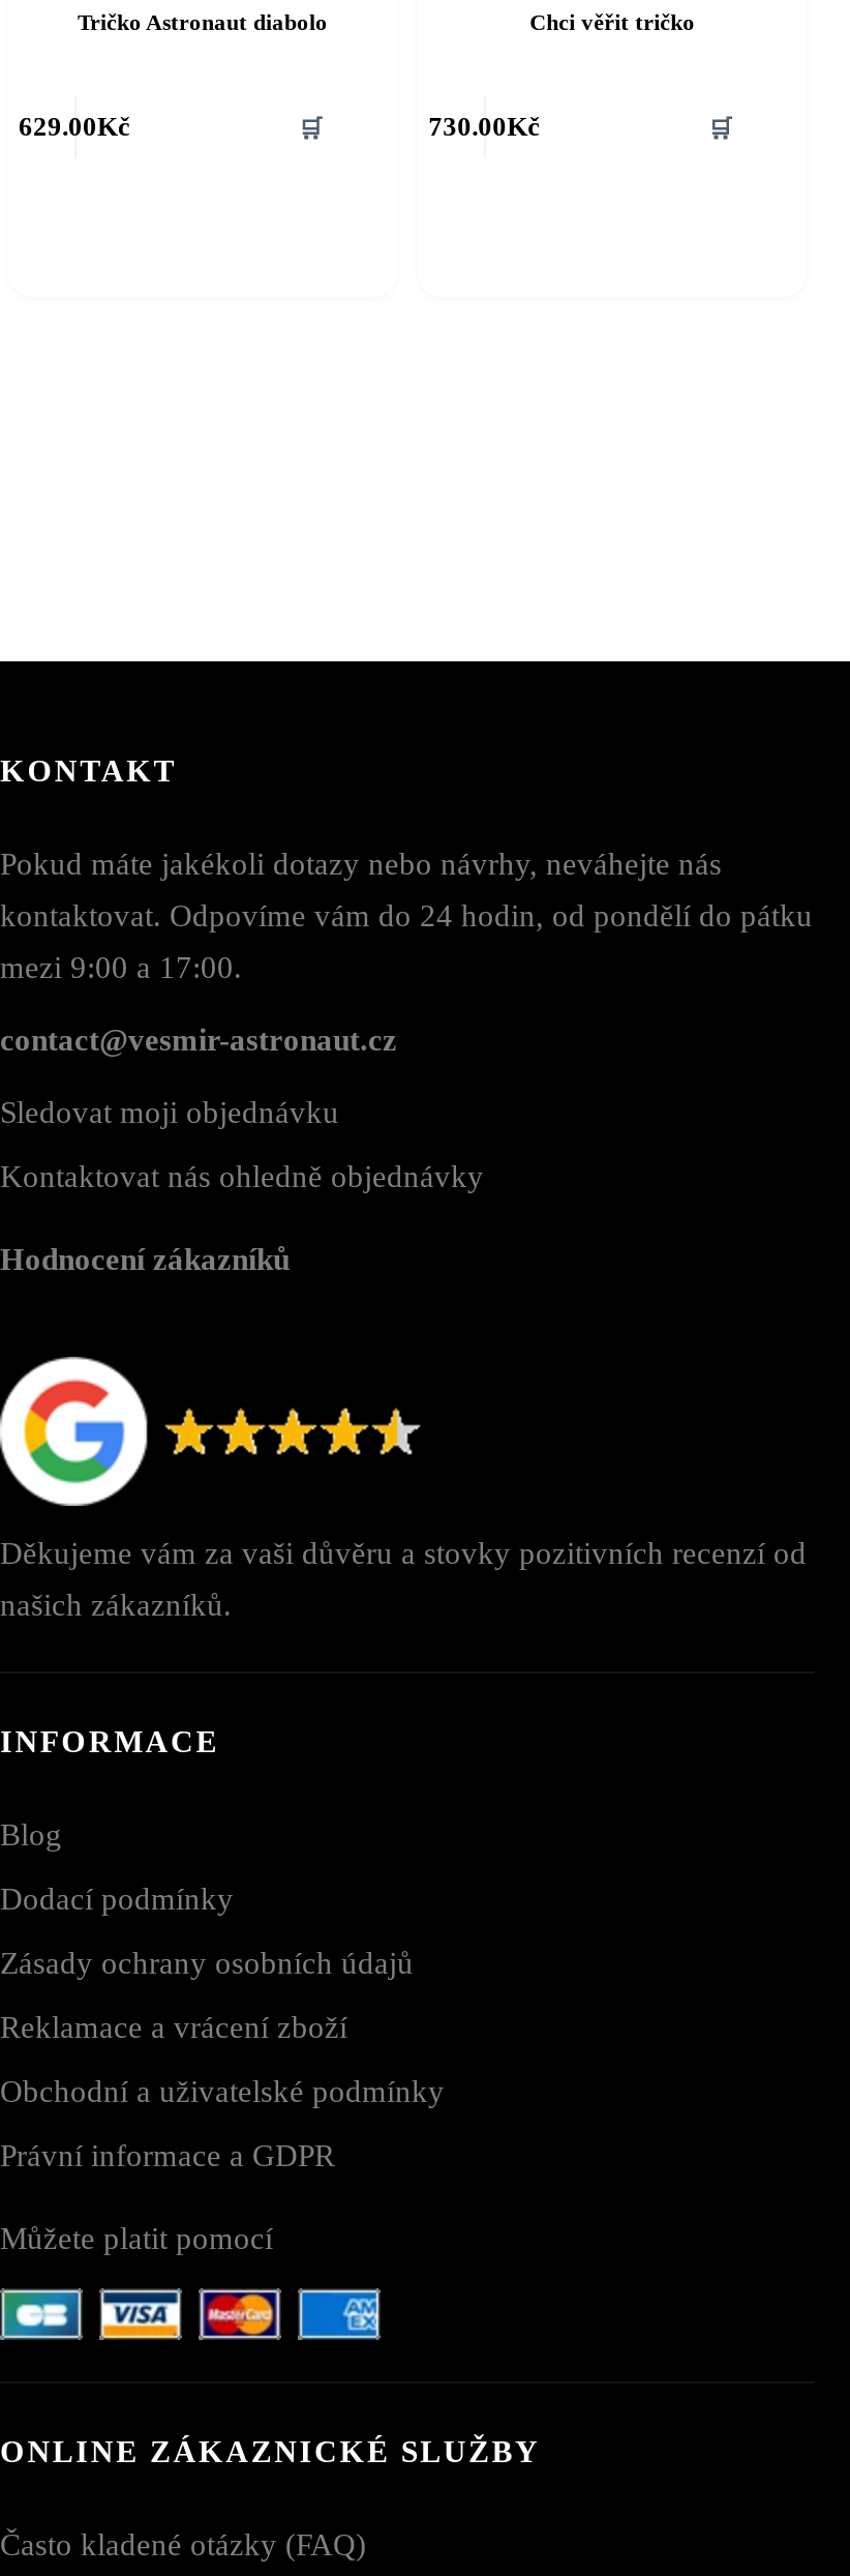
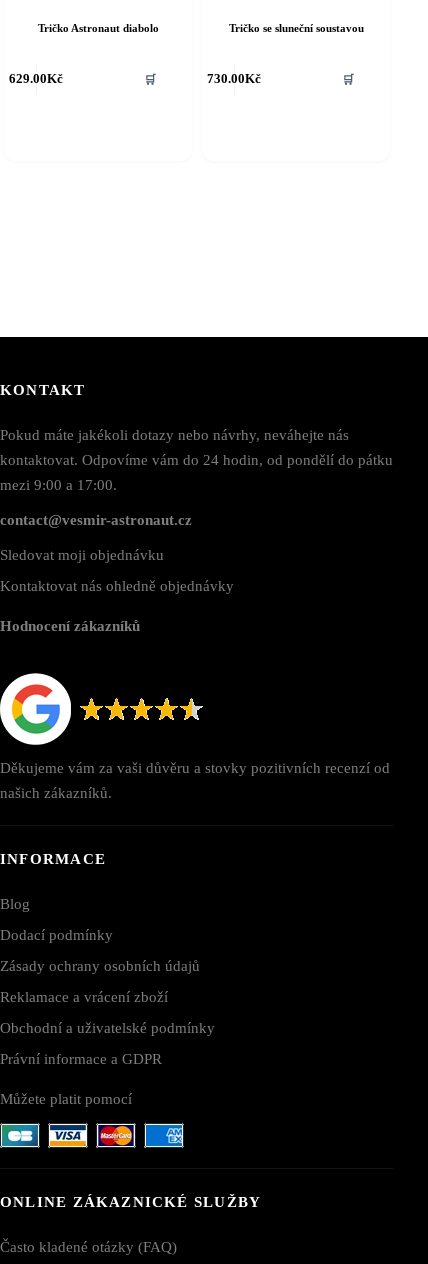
- Chci věřit tričko
+ Tričko se sluneční soustavou
